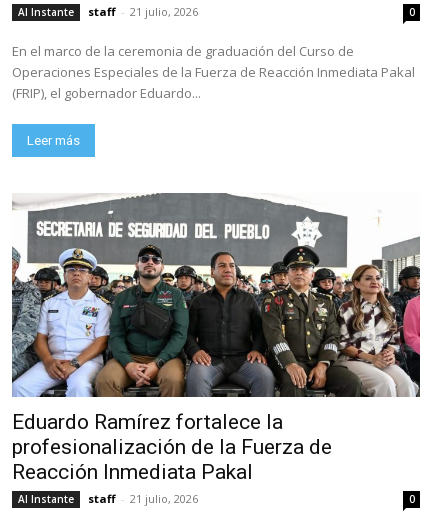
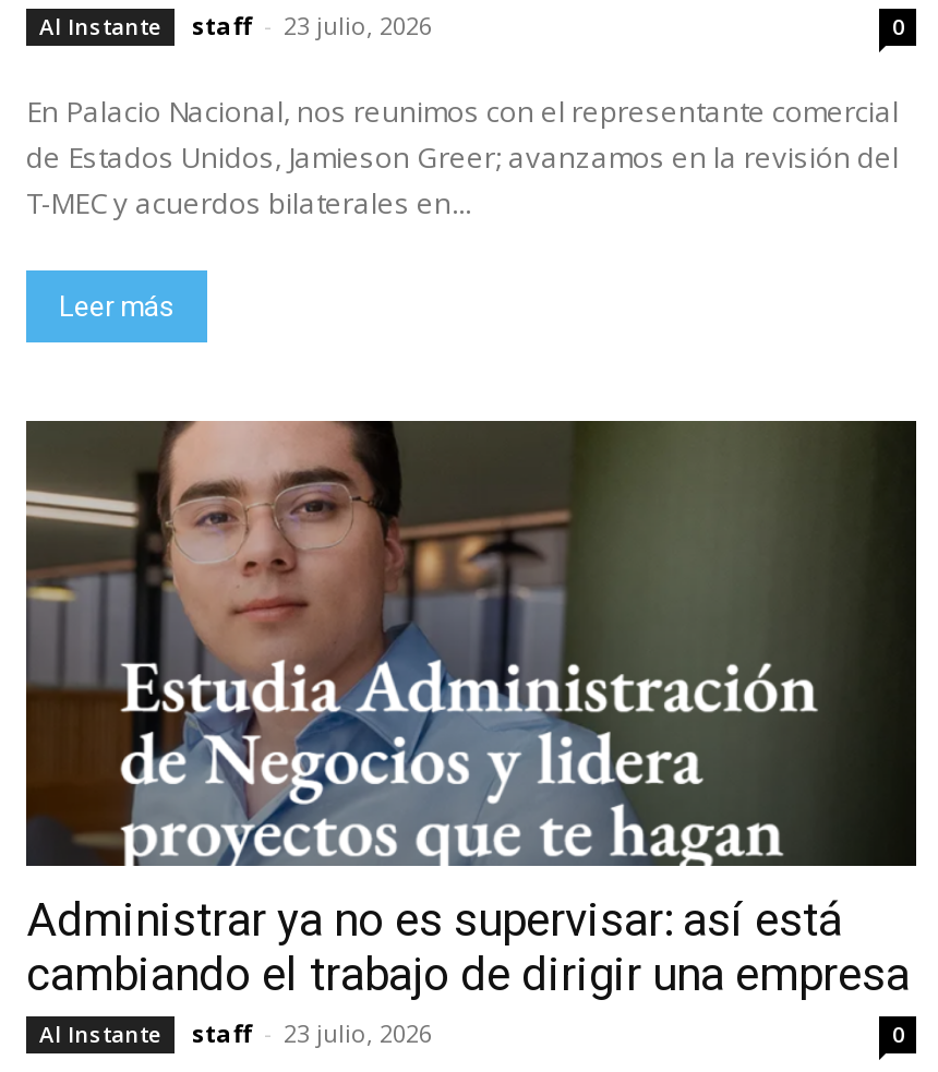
- Al Instante staff - 21 julio, 2026
+ Al Instante staff - 23 julio, 2026

- En el marco de la ceremonia de graduación del Curso de
- Operaciones Especiales de la Fuerza de Reacción Inmediata Pakal
- (FRIP), el gobernador Eduardo...
+ En Palacio Nacional, nos reunimos con el representante comercial
+ de Estados Unidos, Jamieson Greer; avanzamos en la revisión del
+ T-MEC y acuerdos bilaterales en...

- [image]
- Eduardo Ramírez fortalece la
- profesionalización de la Fuerza de
- Reacción Inmediata Pakal
+ [image]
+ Administrar ya no es supervisar: así está
+ cambiando el trabajo de dirigir una empresa

- Al Instante staff - 21 julio, 2026
+ Al Instante staff - 23 julio, 2026
